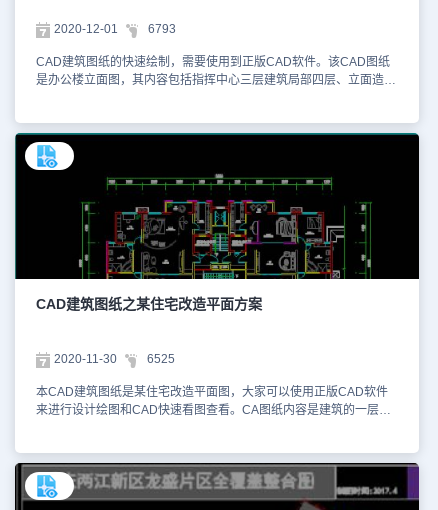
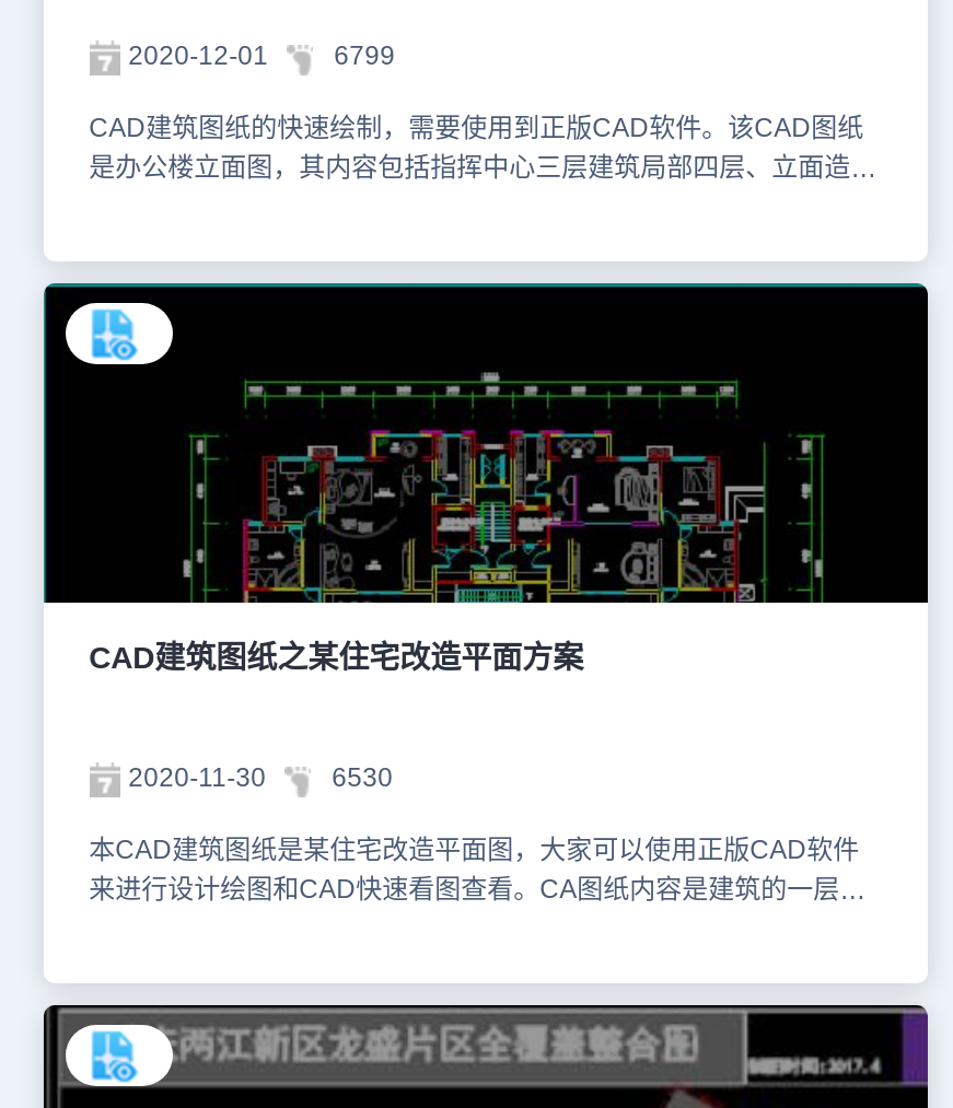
- 6793
+ 6799

- 6525
+ 6530
